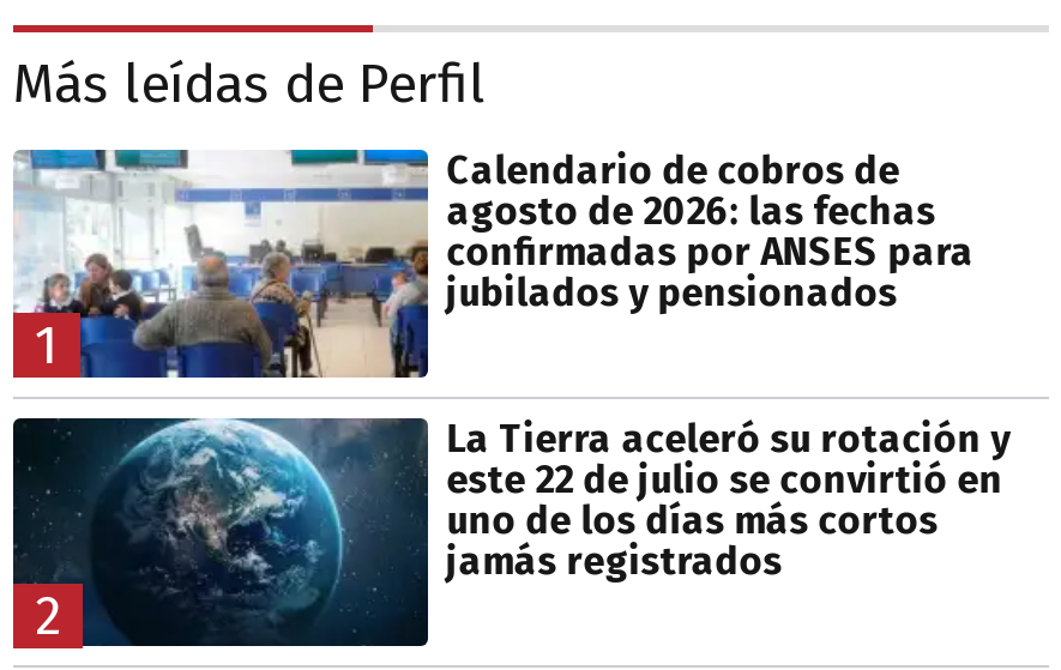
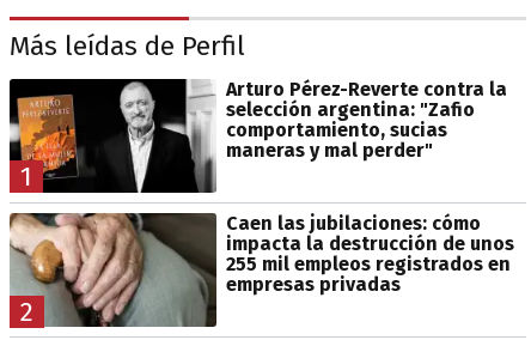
- [image]
- Calendario de cobros de
- agosto de 2026: las fechas
- confirmadas por ANSES para
- jubilados y pensionados
+ [image]
+ Arturo Pérez-Reverte contra la
+ selección argentina: "Zafio
+ comportamiento, sucias
+ maneras y mal perder"

- [image]
- La Tierra aceleró su rotación y
- este 22 de julio se convirtió en
- uno de los días más cortos
- jamás registrados
+ [image]
+ Caen las jubilaciones: cómo
+ impacta la destrucción de unos
+ 255 mil empleos registrados en
+ empresas privadas
